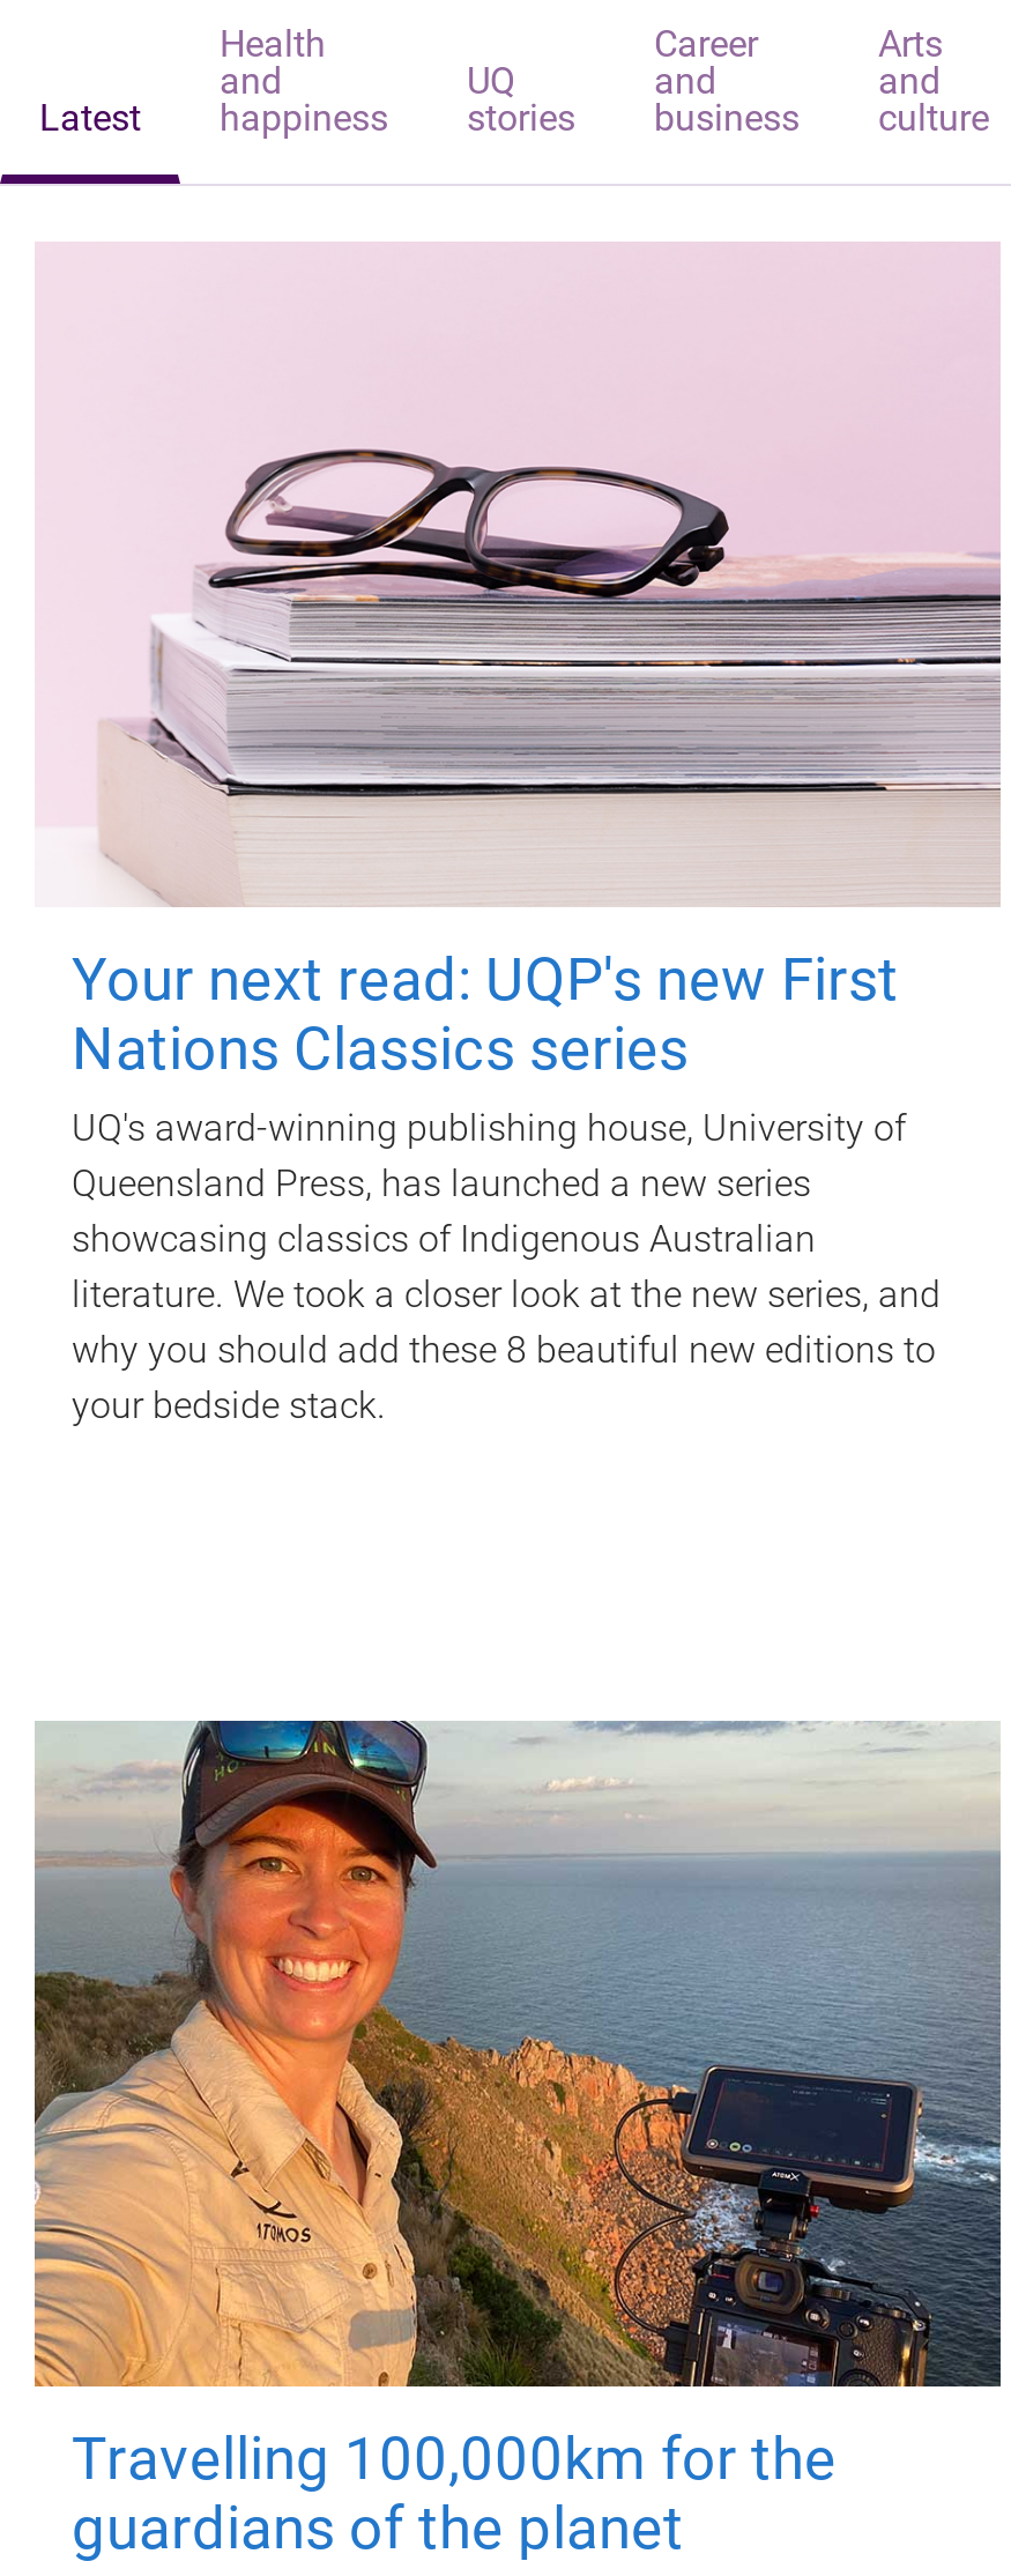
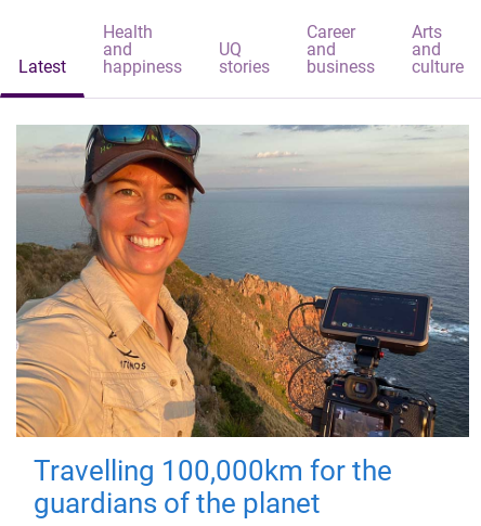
- [image]
- Your next read: UQP's new First
- Nations Classics series
- UQ's award-winning publishing house, University of
- Queensland Press, has launched a new series
- showcasing classics of Indigenous Australian
- literature. We took a closer look at the new series, and
- why you should add these 8 beautiful new editions to
- your bedside stack.
